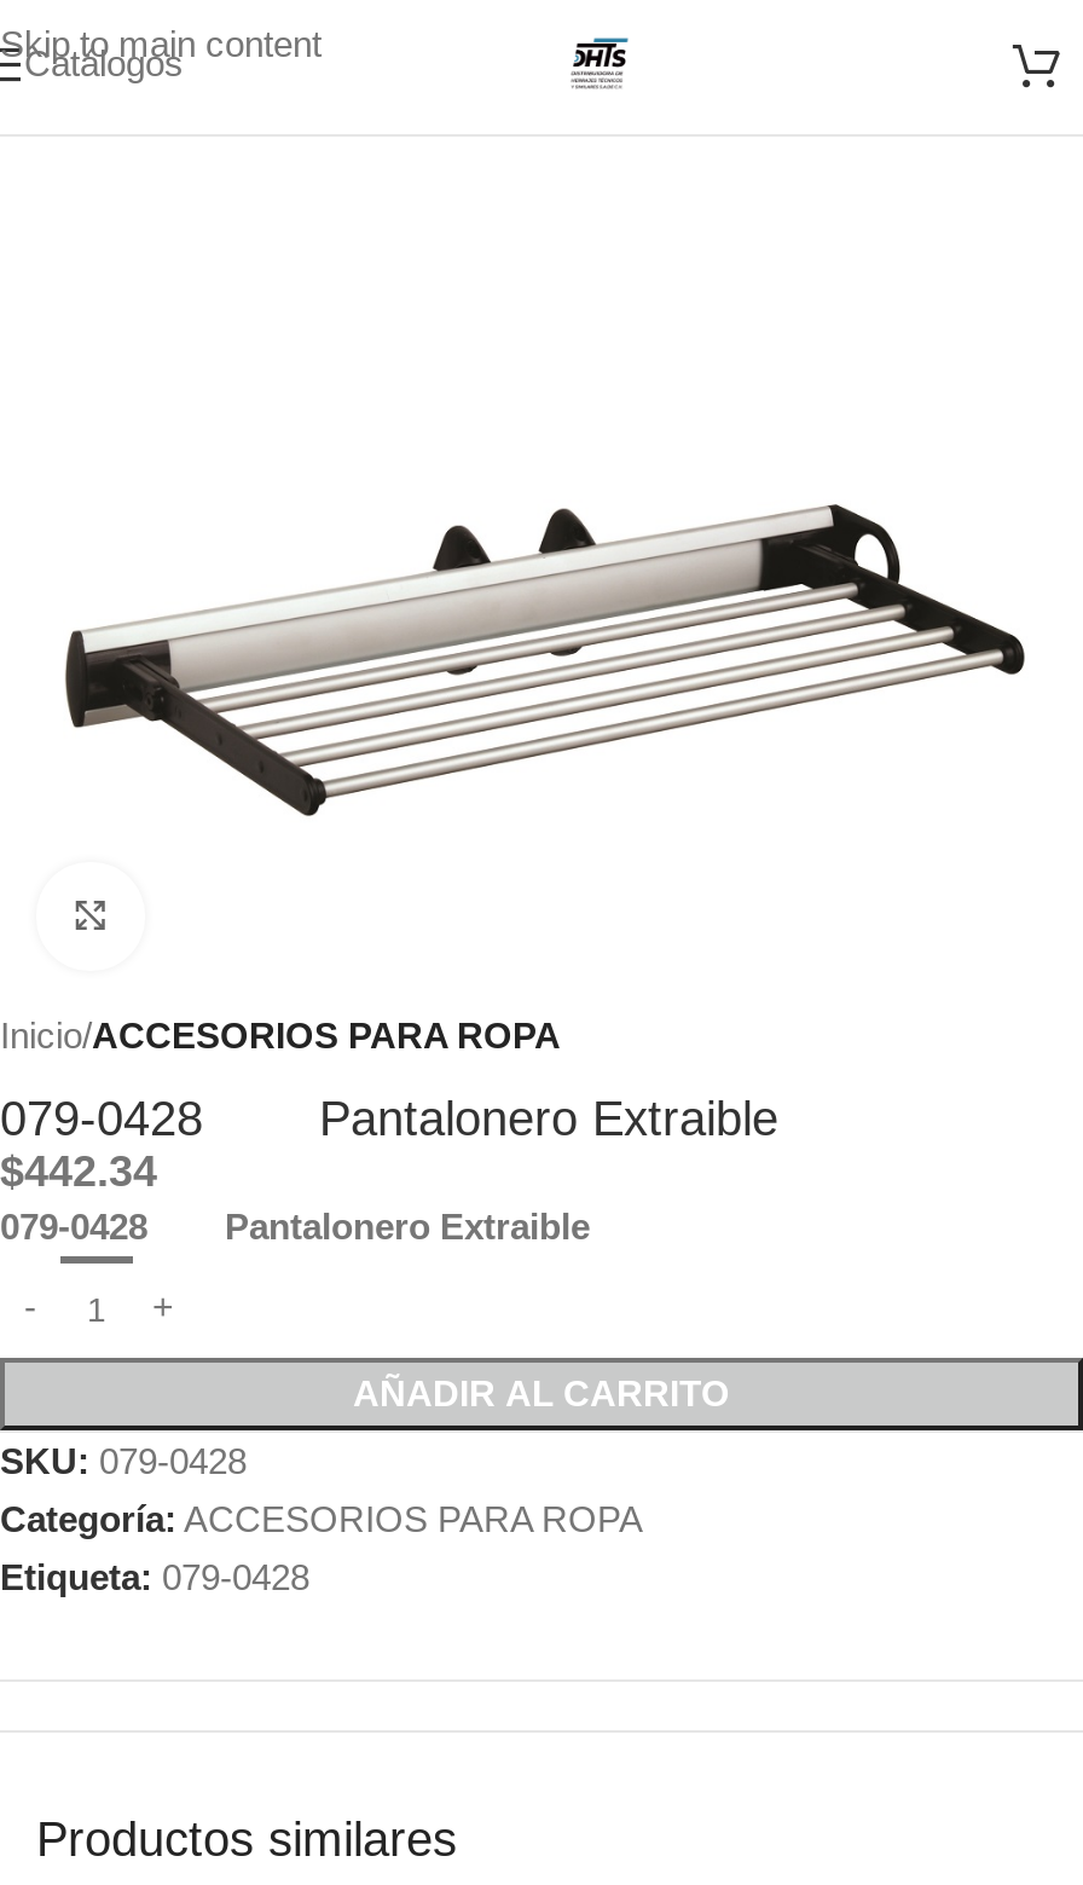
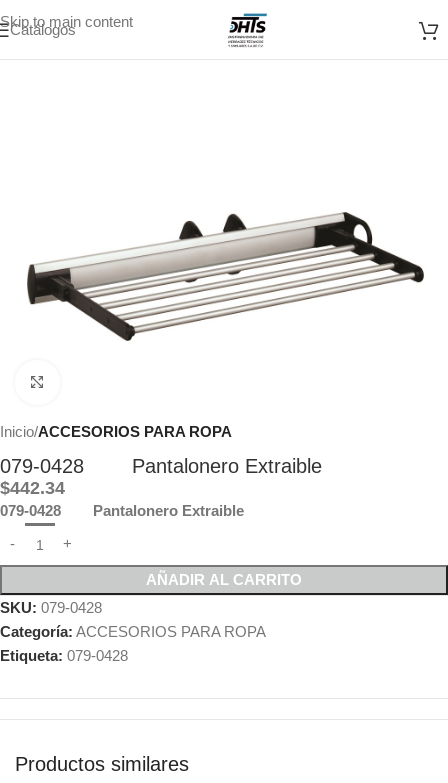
- [image]
+ [image]
